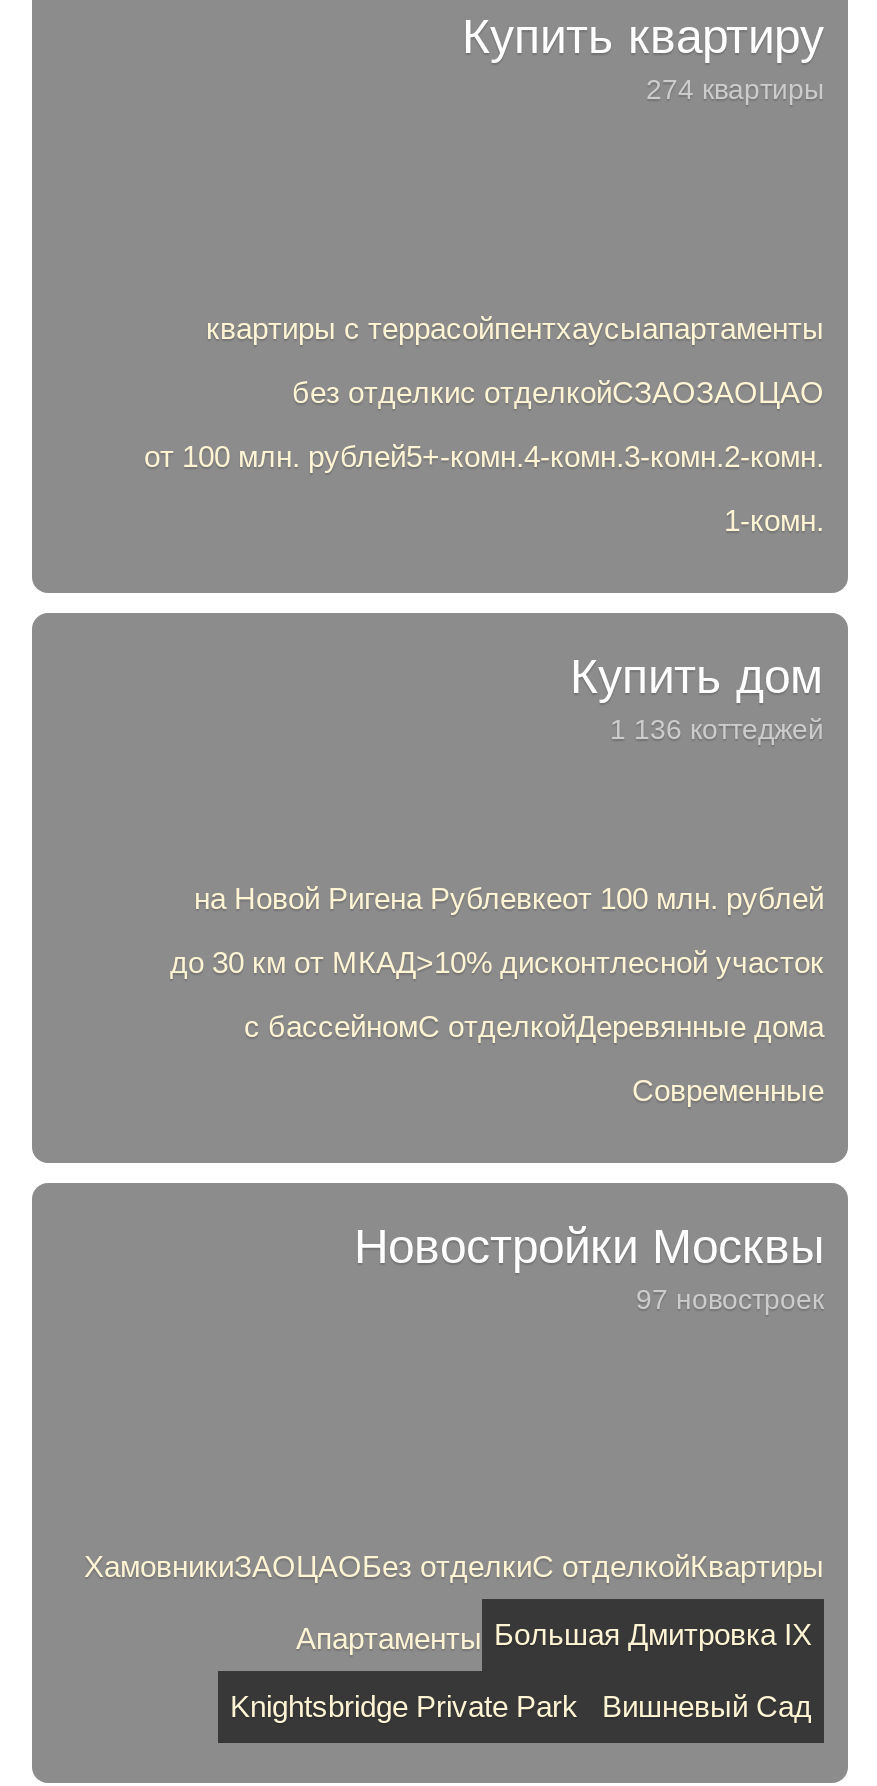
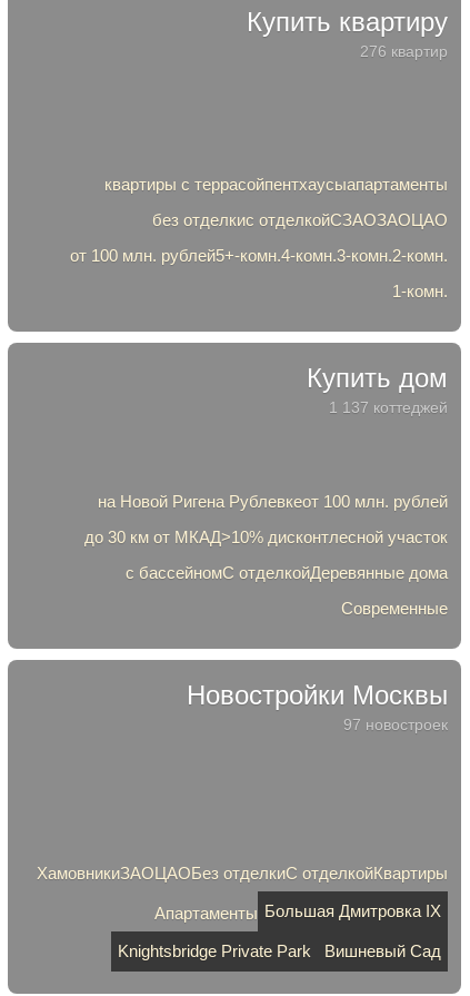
- 274 квартиры
+ 276 квартир

- 1 136 коттеджей
+ 1 137 коттеджей
